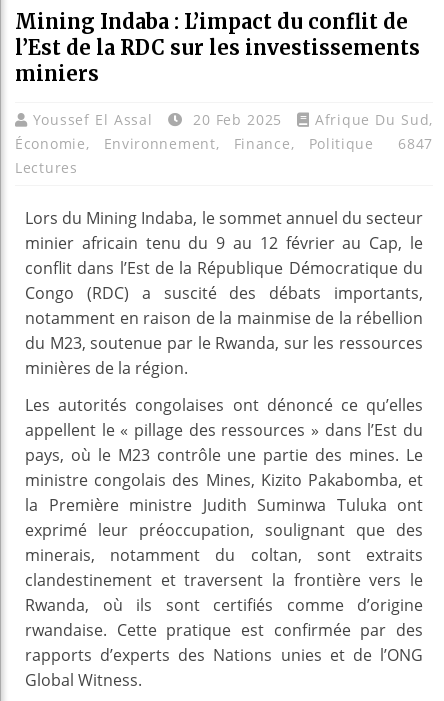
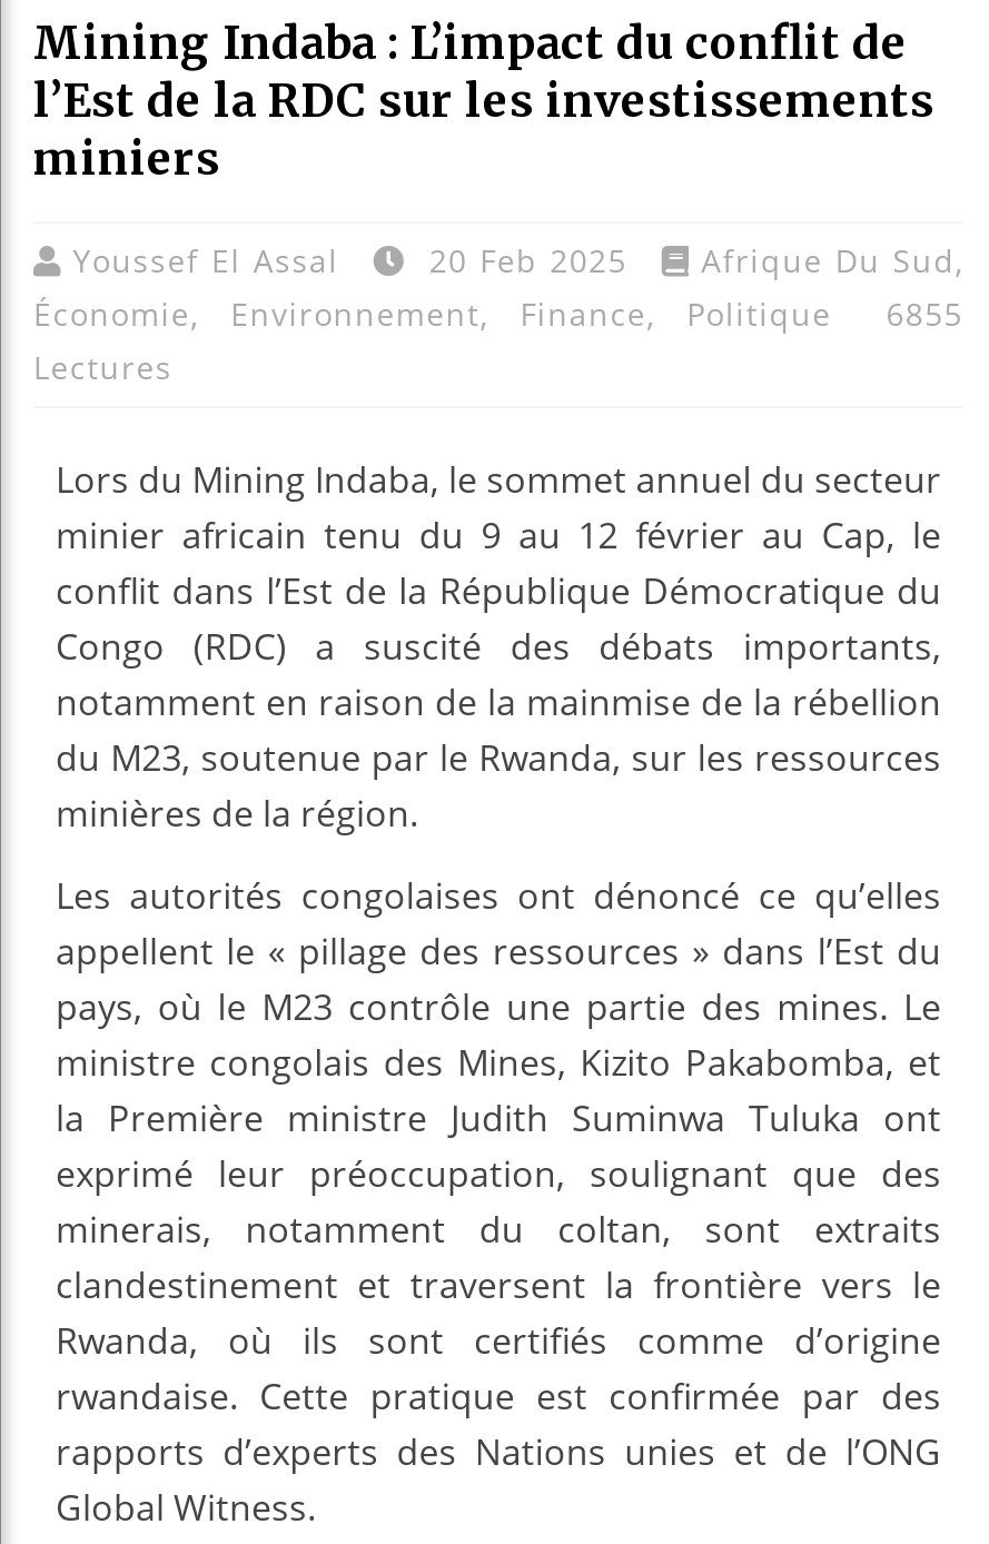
- Économie, Environnement, Finance, Politique 6847
+ Économie, Environnement, Finance, Politique 6855
